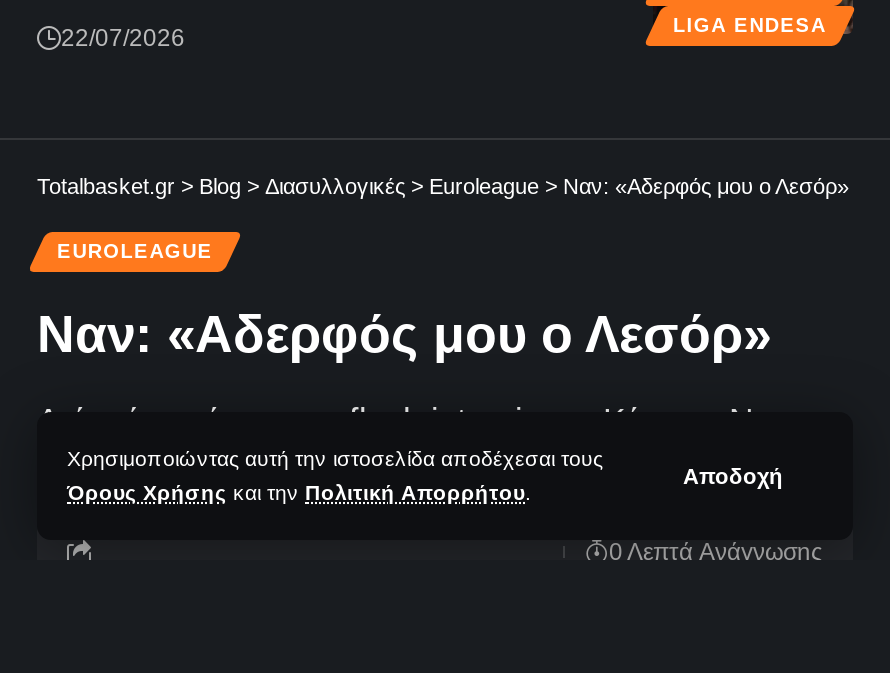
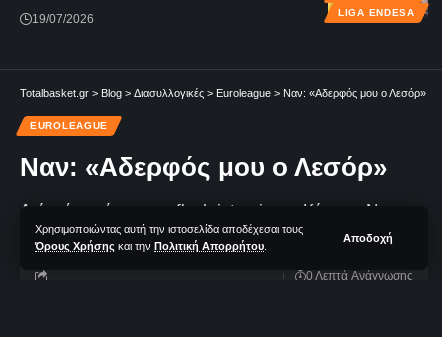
- 22/07/2026
+ 19/07/2026
